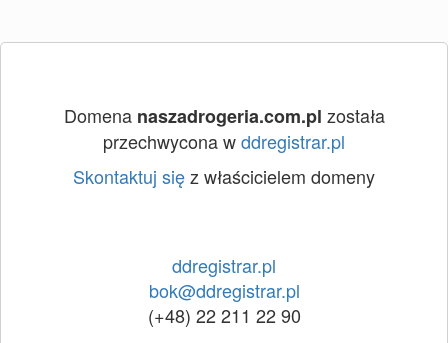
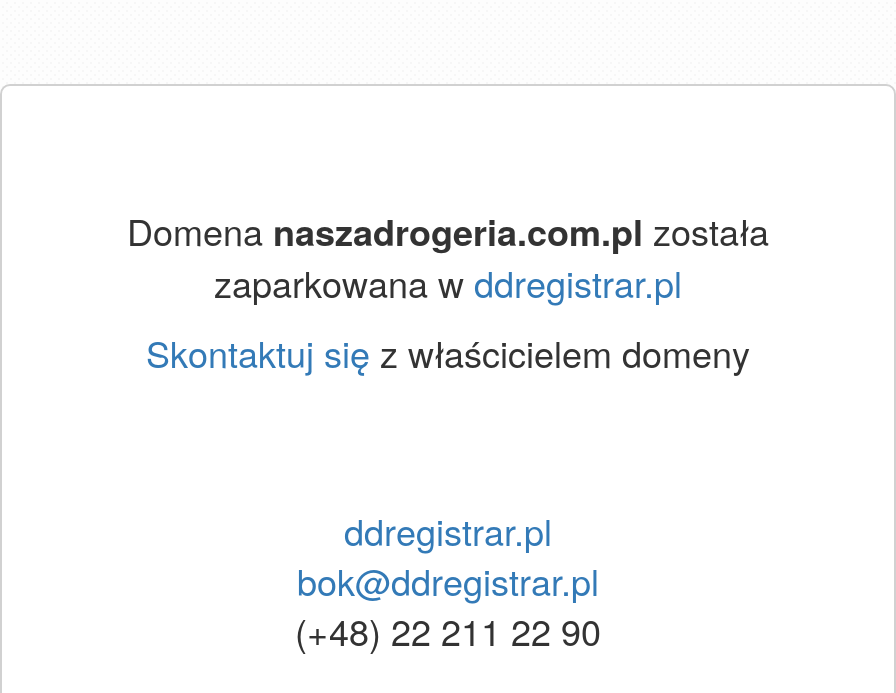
- przechwycona w ddregistrar.pl
+ zaparkowana w ddregistrar.pl
